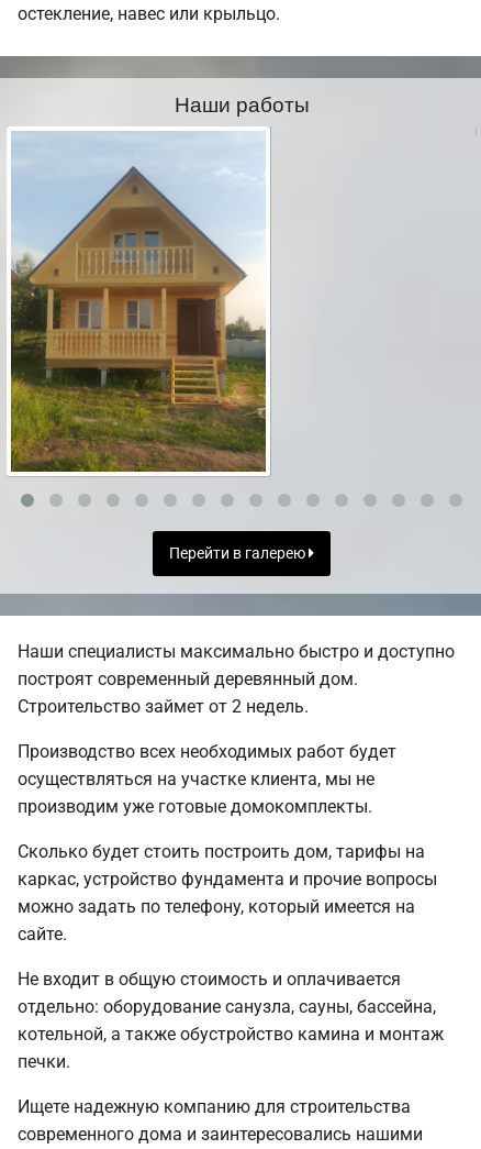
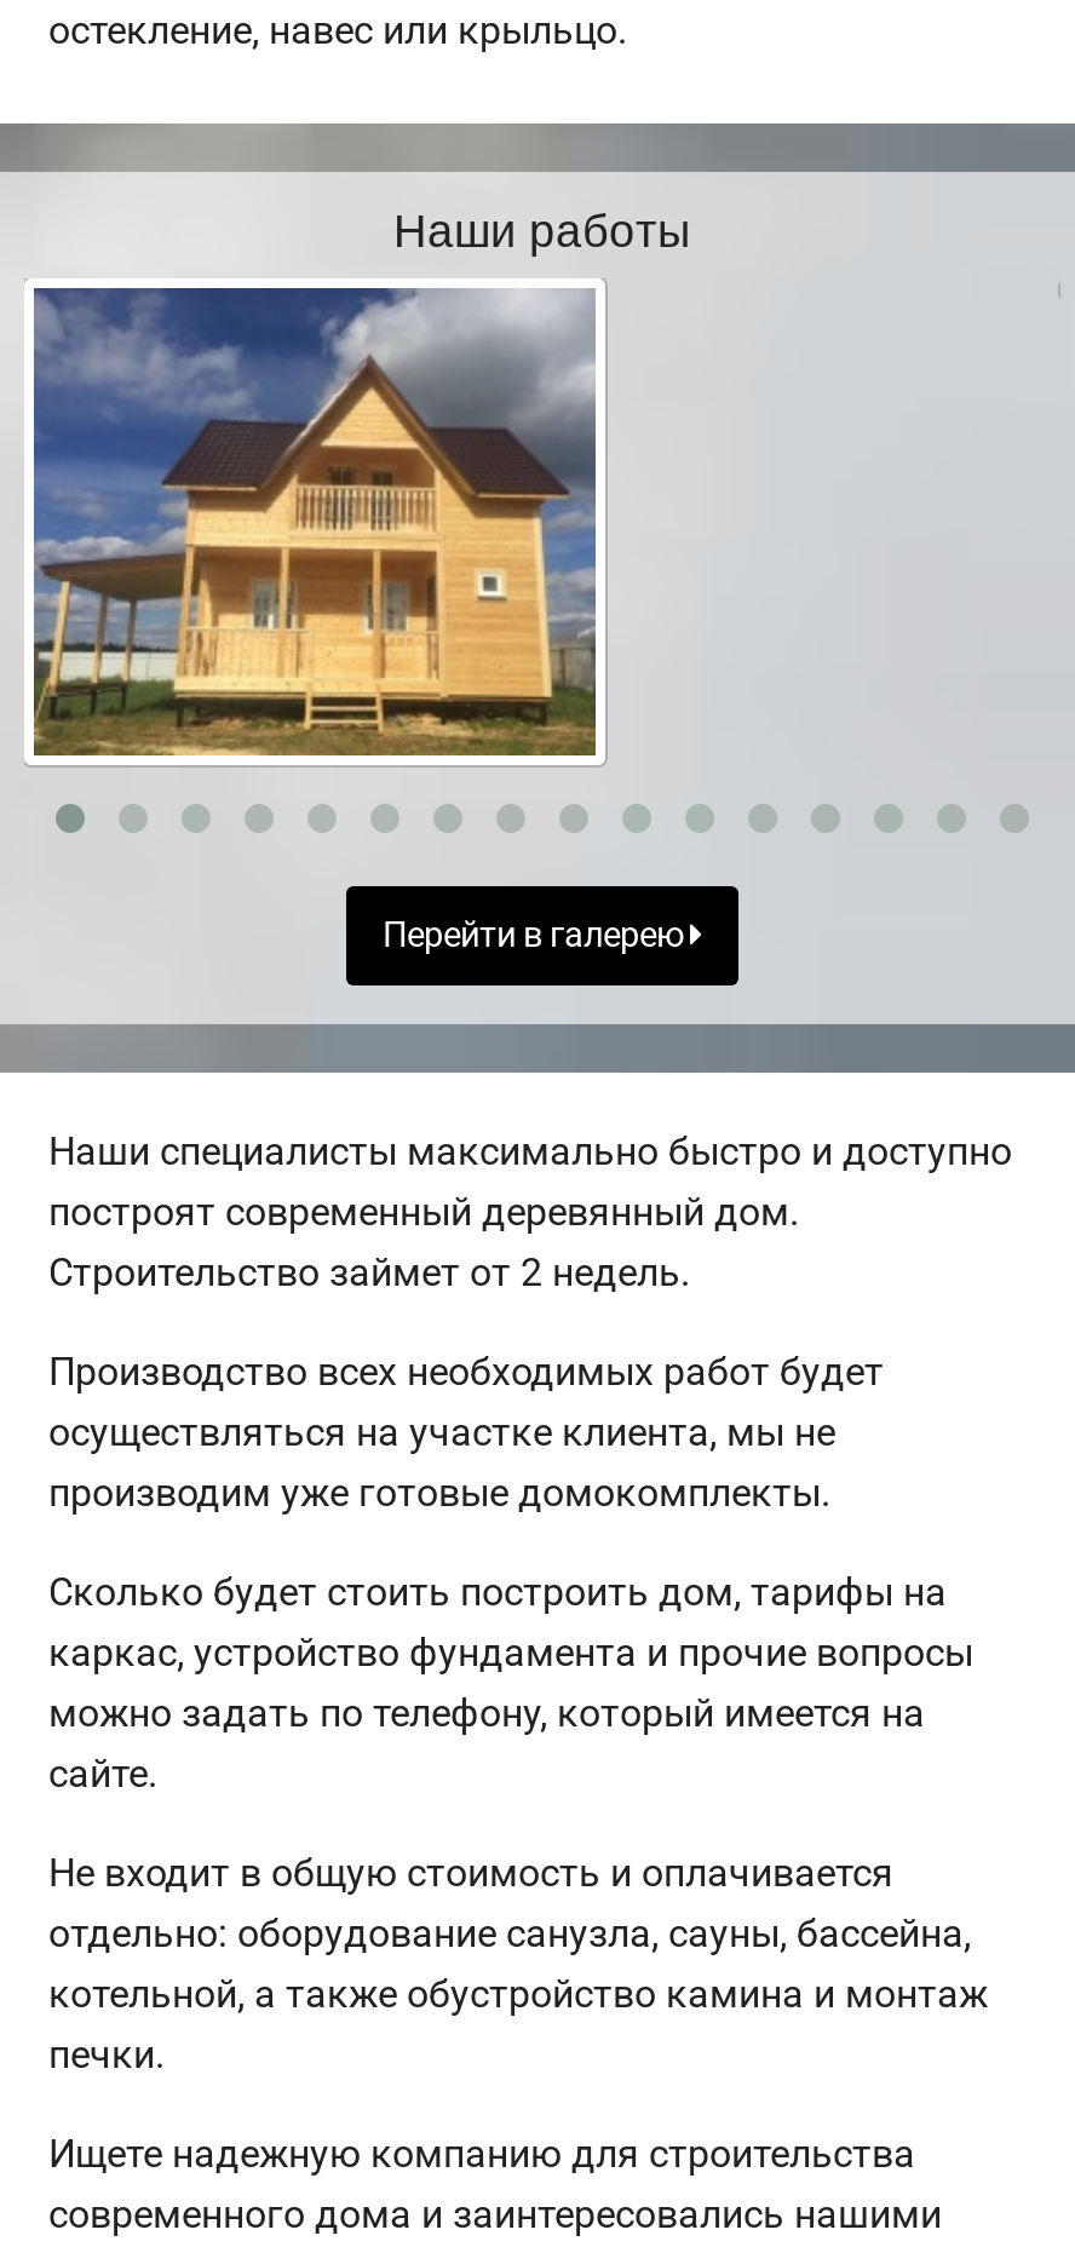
- [image]
+ [image]
